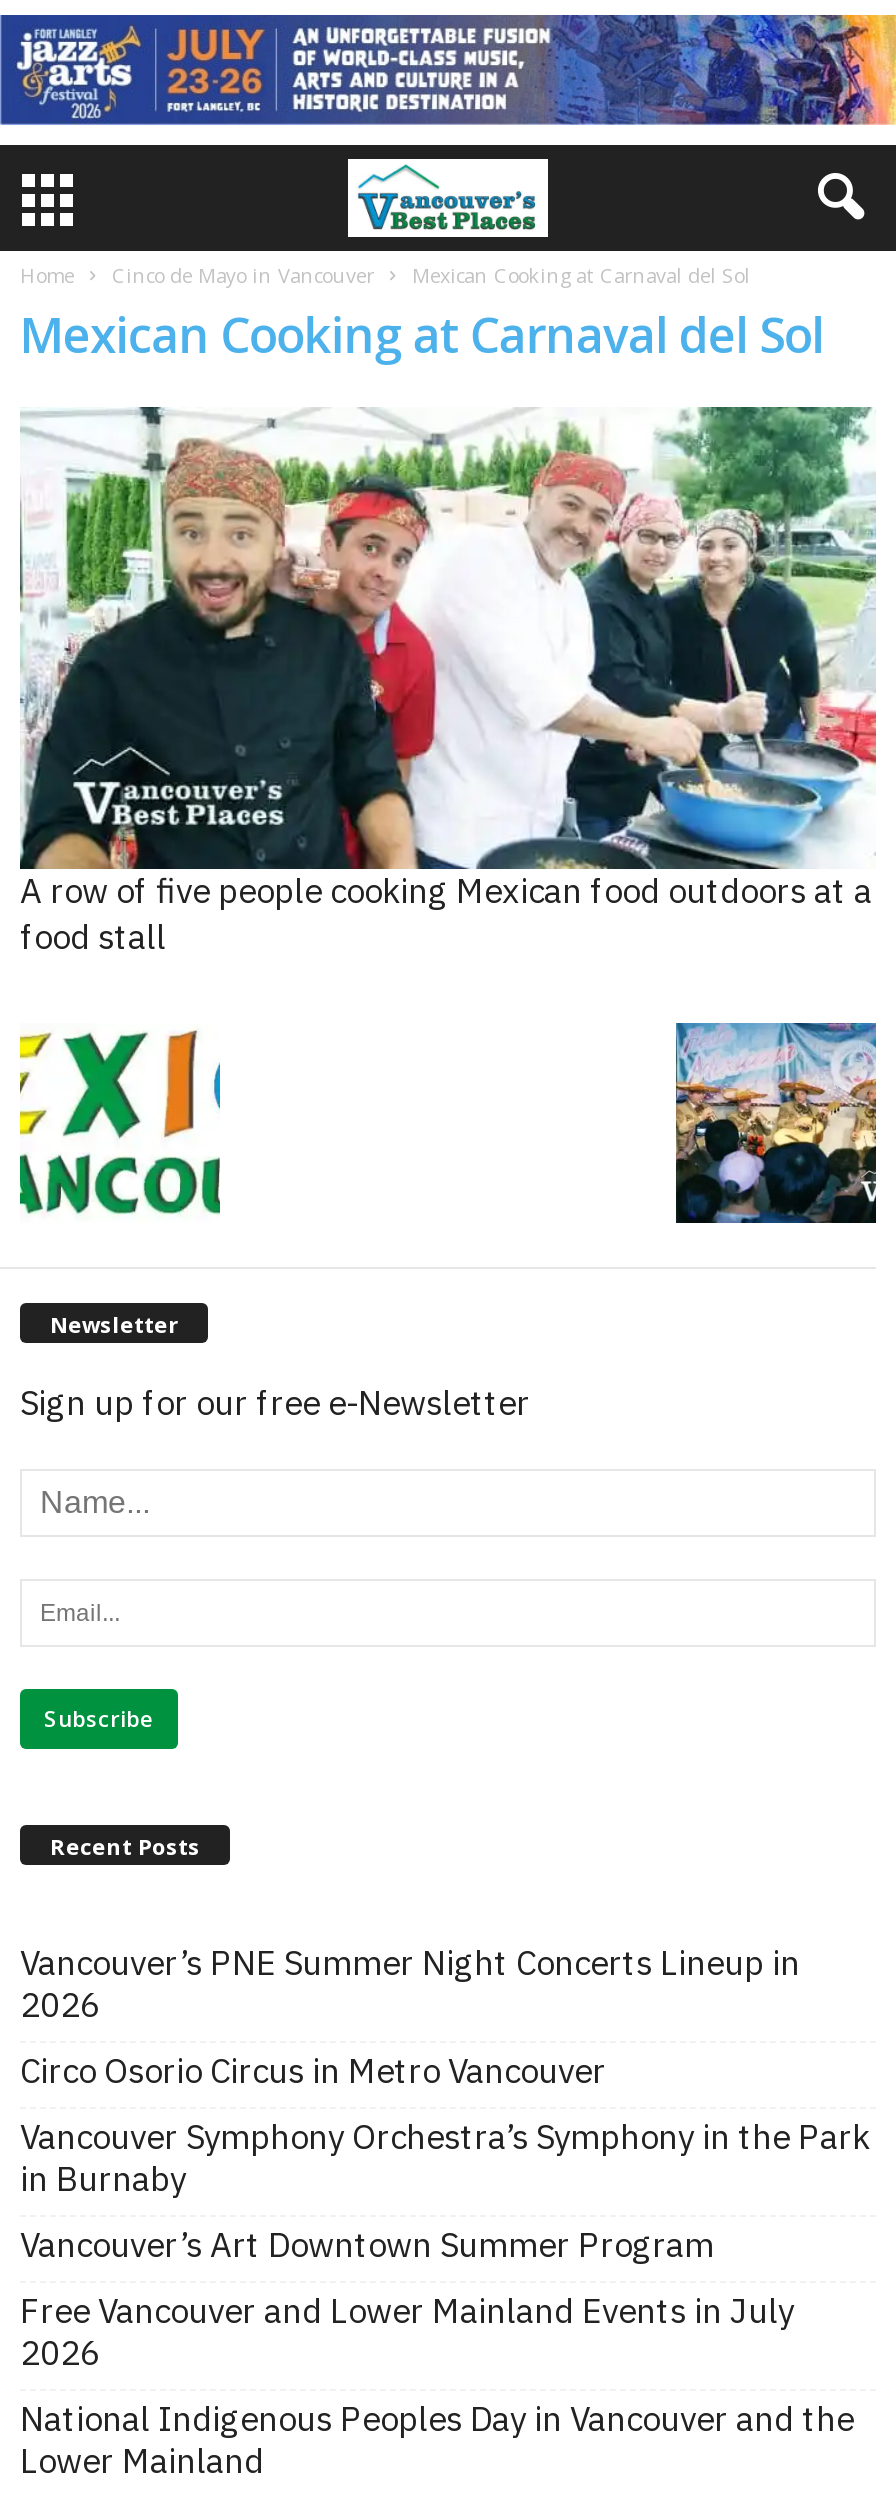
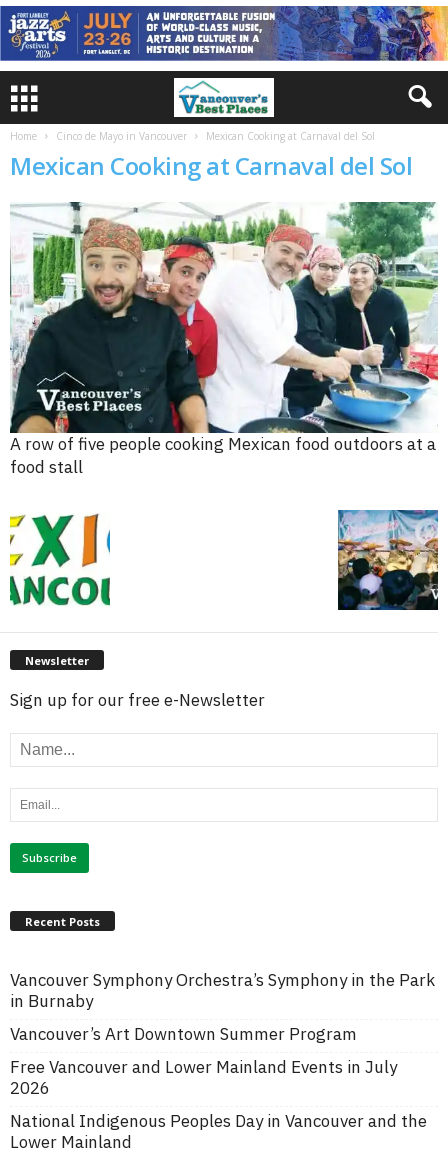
- Vancouver’s PNE Summer Night Concerts Lineup in
- 2026
- Circo Osorio Circus in Metro Vancouver
